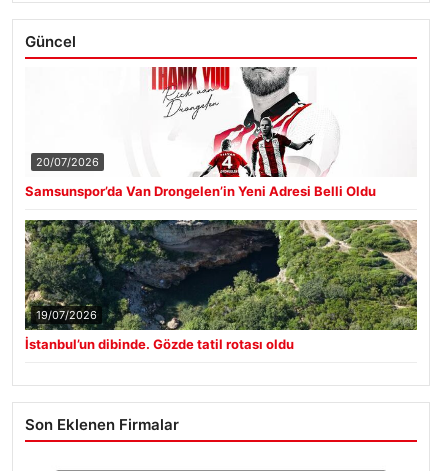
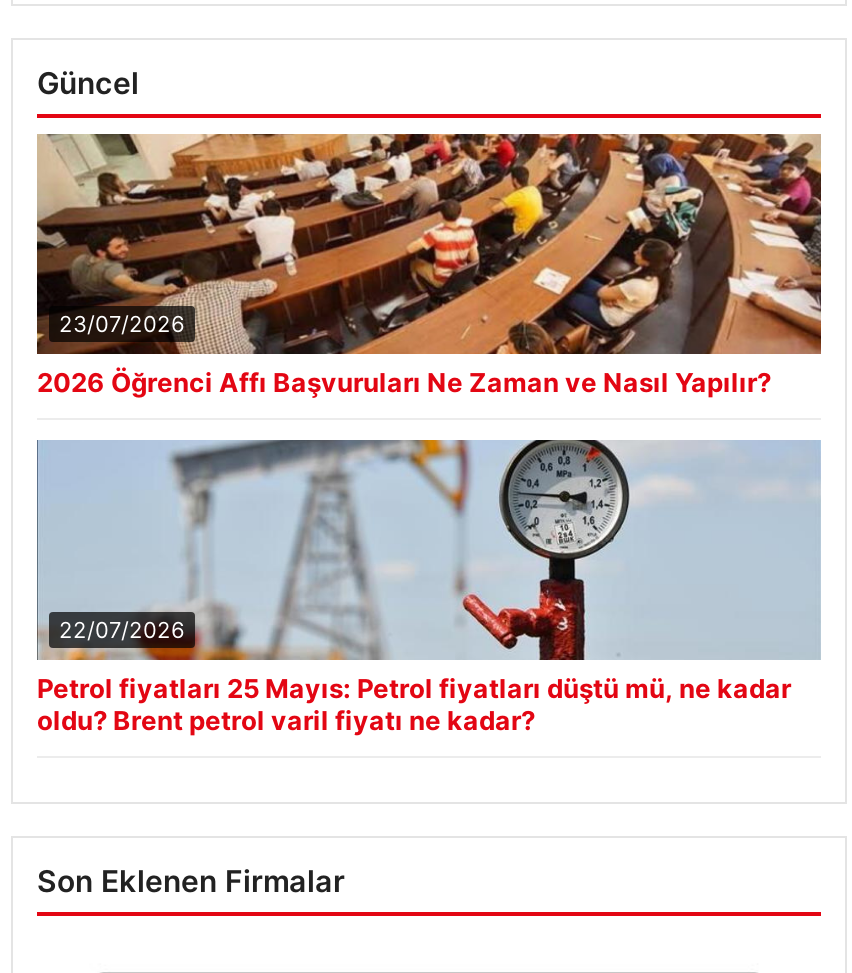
- [image]
- 20/07/2026
+ [image]
+ 23/07/2026

- Samsunspor’da Van Drongelen’in Yeni Adresi Belli Oldu
+ 2026 Öğrenci Affı Başvuruları Ne Zaman ve Nasıl Yapılır?

- [image]
- 19/07/2026
+ [image]
+ 22/07/2026

- İstanbul’un dibinde. Gözde tatil rotası oldu
+ Petrol fiyatları 25 Mayıs: Petrol fiyatları düştü mü, ne kadar
+ oldu? Brent petrol varil fiyatı ne kadar?
